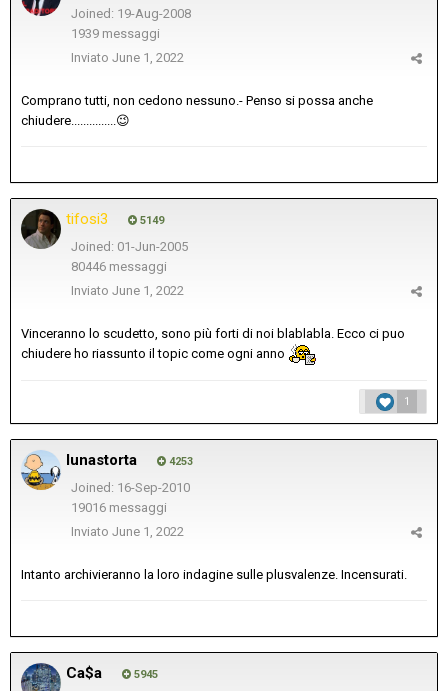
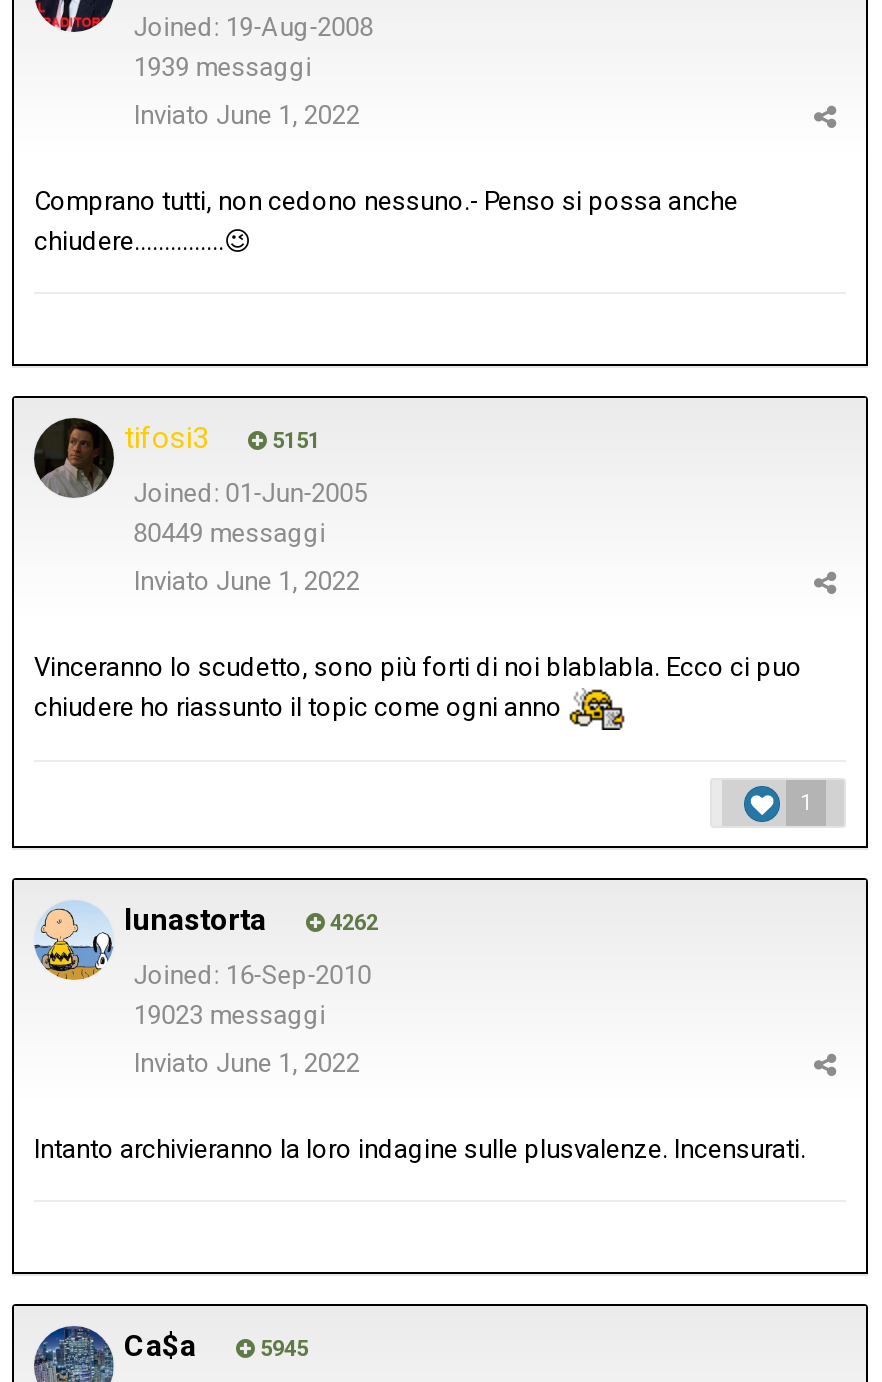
- 5149
+ 5151

- 80446 messaggi
+ 80449 messaggi

- 4253
+ 4262

- 19016 messaggi
+ 19023 messaggi
